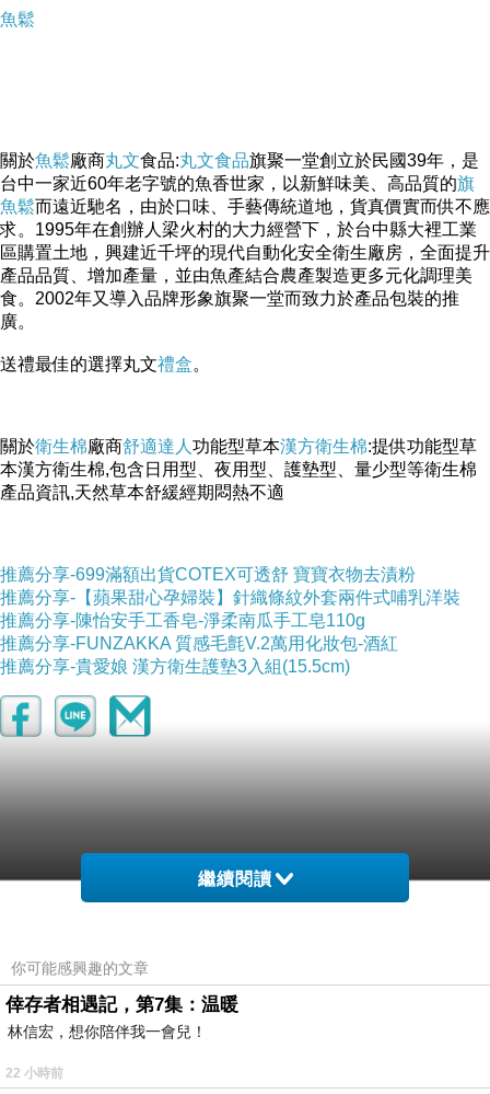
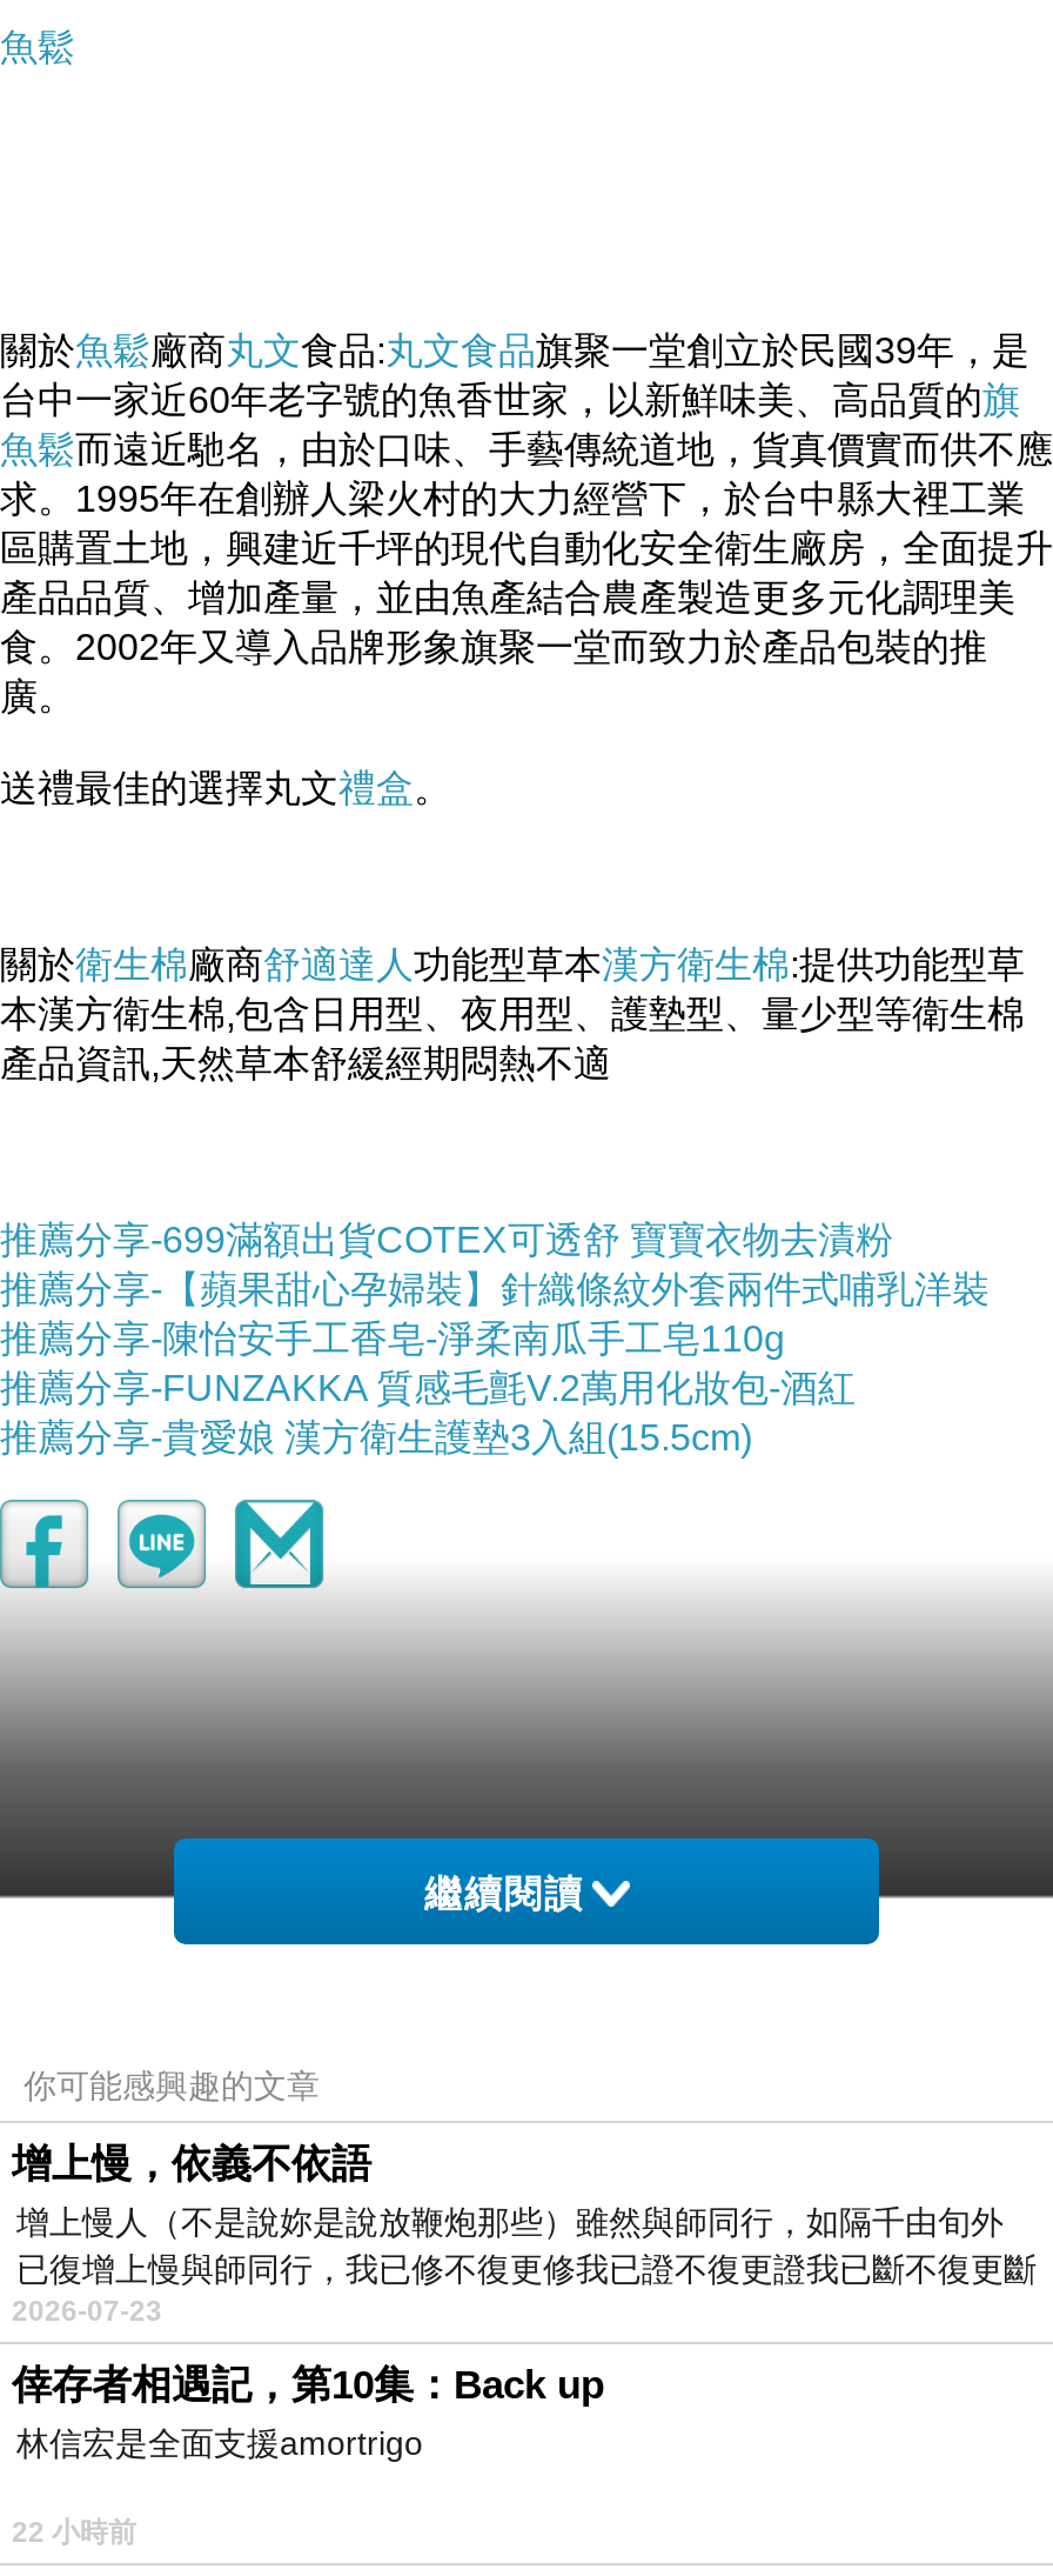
- 倖存者相遇記，第7集：温暖
- 林信宏，想你陪伴我一會兒！
+ 增上慢，依義不依語
+ 增上慢人（不是說妳是說放鞭炮那些）雖然與師同行，如隔千由旬外
+ 已復增上慢與師同行，我已修不復更修我已證不復更證我已斷不復更斷
+ 2026-07-23
+ 倖存者相遇記，第10集：Back up
+ 林信宏是全面支援amortrigo
